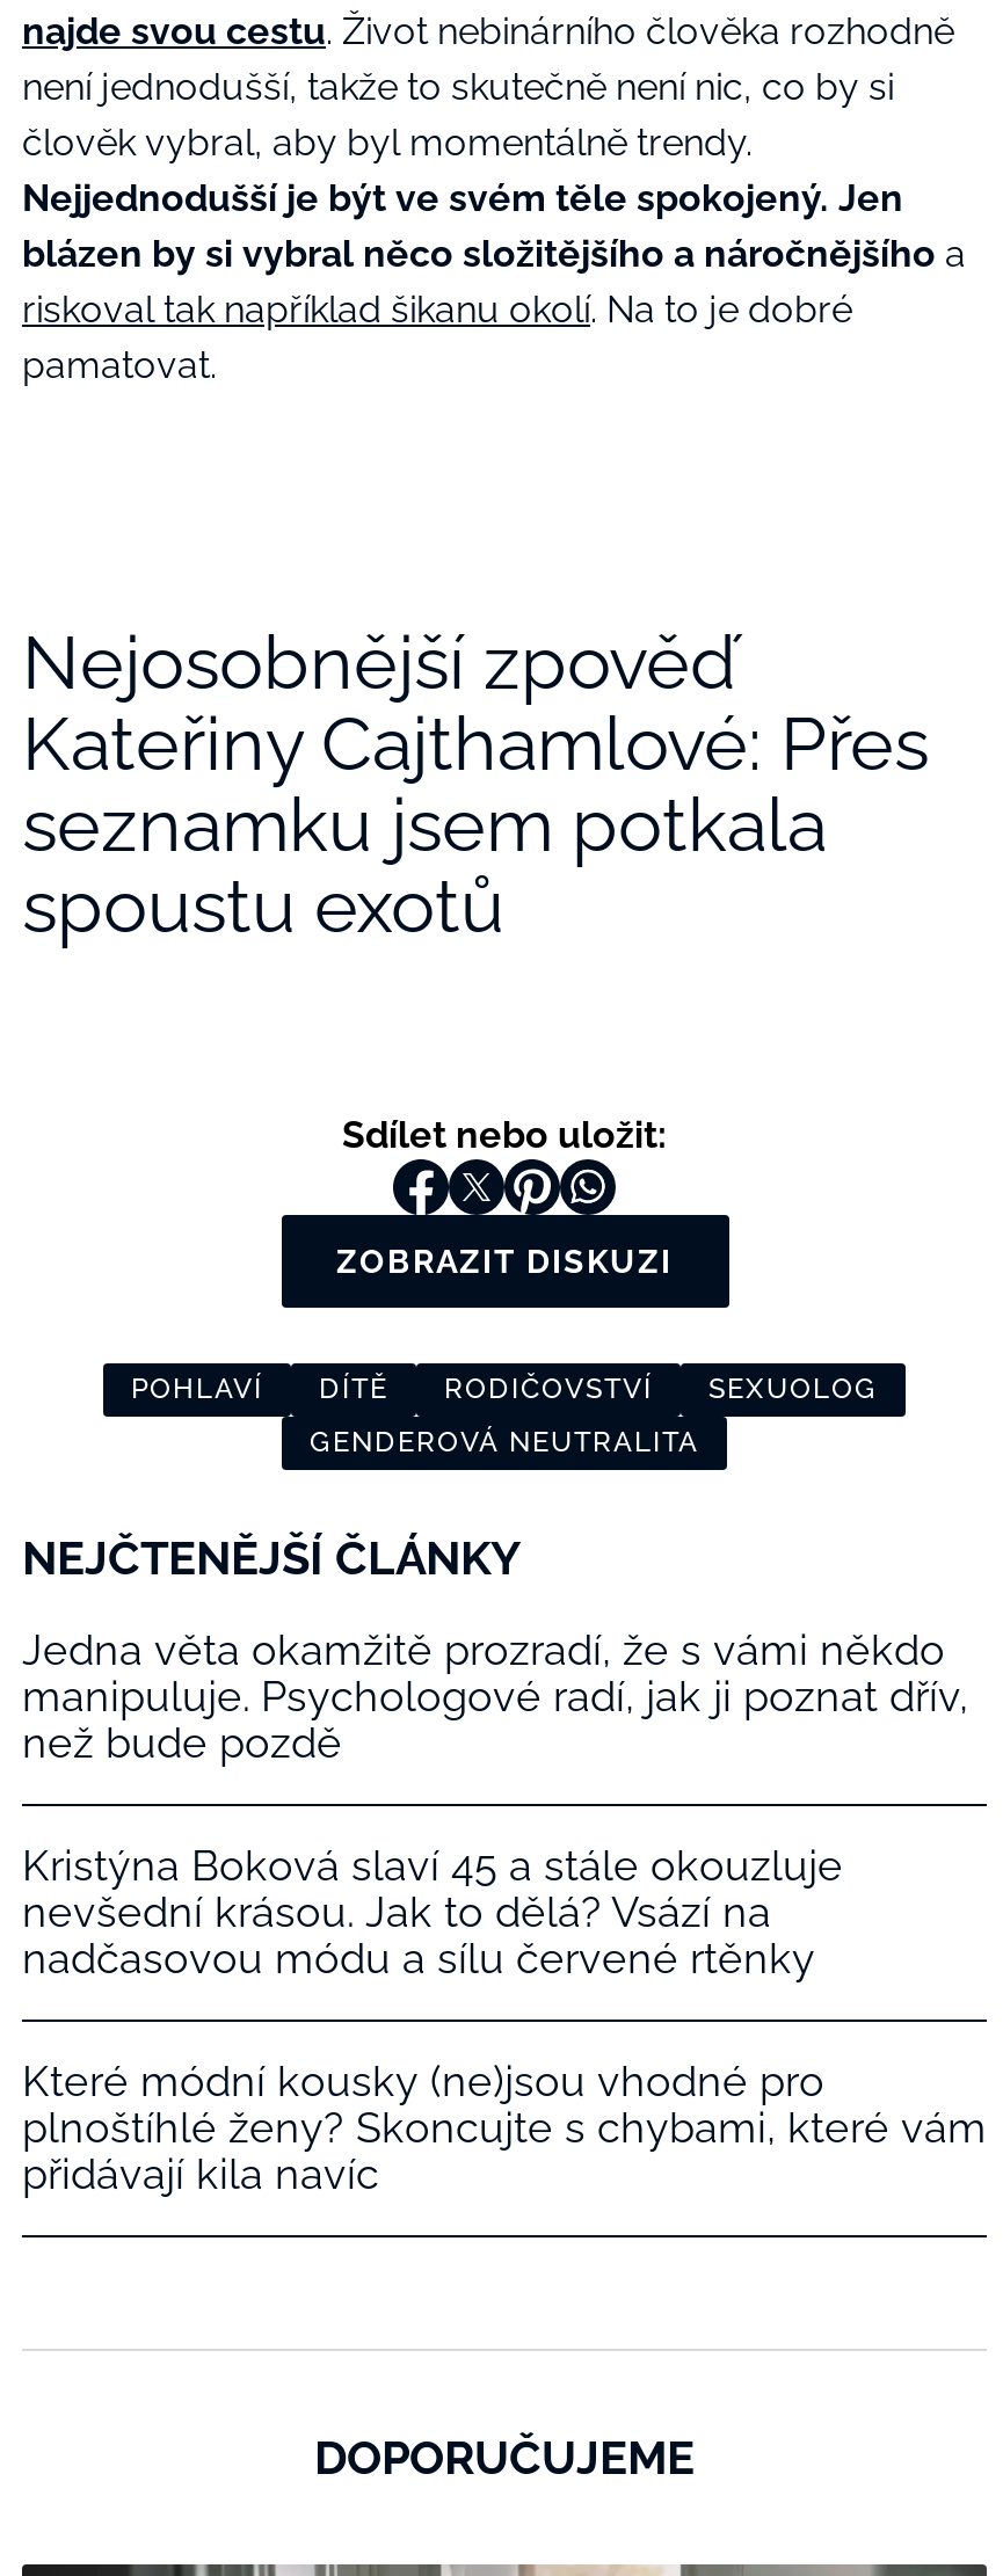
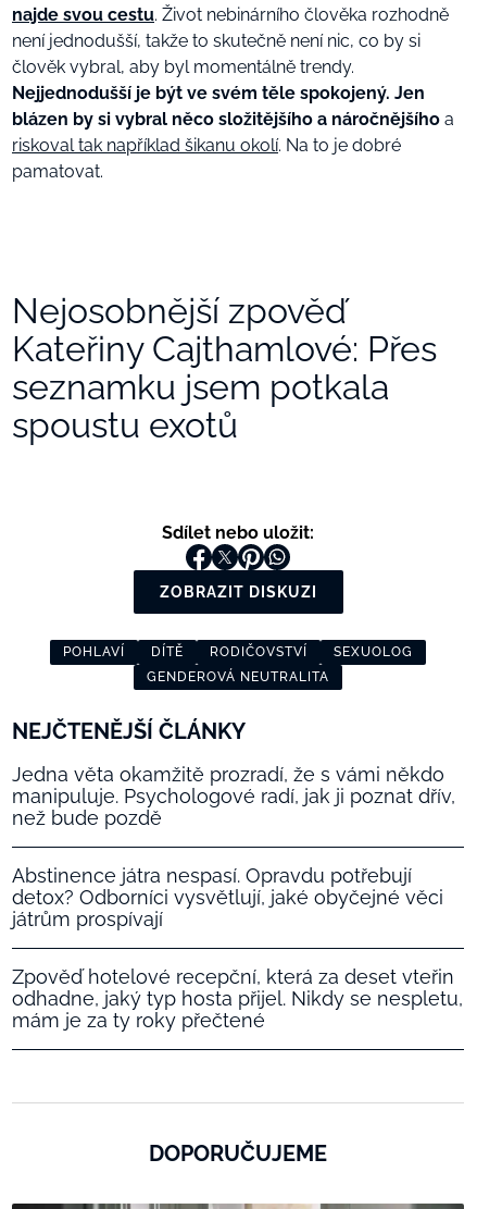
- Kristýna Boková slaví 45 a stále okouzluje
- nevšední krásou. Jak to dělá? Vsází na
- nadčasovou módu a sílu červené rtěnky
+ Abstinence játra nespasí. Opravdu potřebují
+ detox? Odborníci vysvětlují, jaké obyčejné věci
+ játrům prospívají

- Které módní kousky (ne)jsou vhodné pro
- plnoštíhlé ženy? Skoncujte s chybami, které vám
- přidávají kila navíc
+ Zpověď hotelové recepční, která za deset vteřin
+ odhadne, jaký typ hosta přijel. Nikdy se nespletu,
+ mám je za ty roky přečtené
